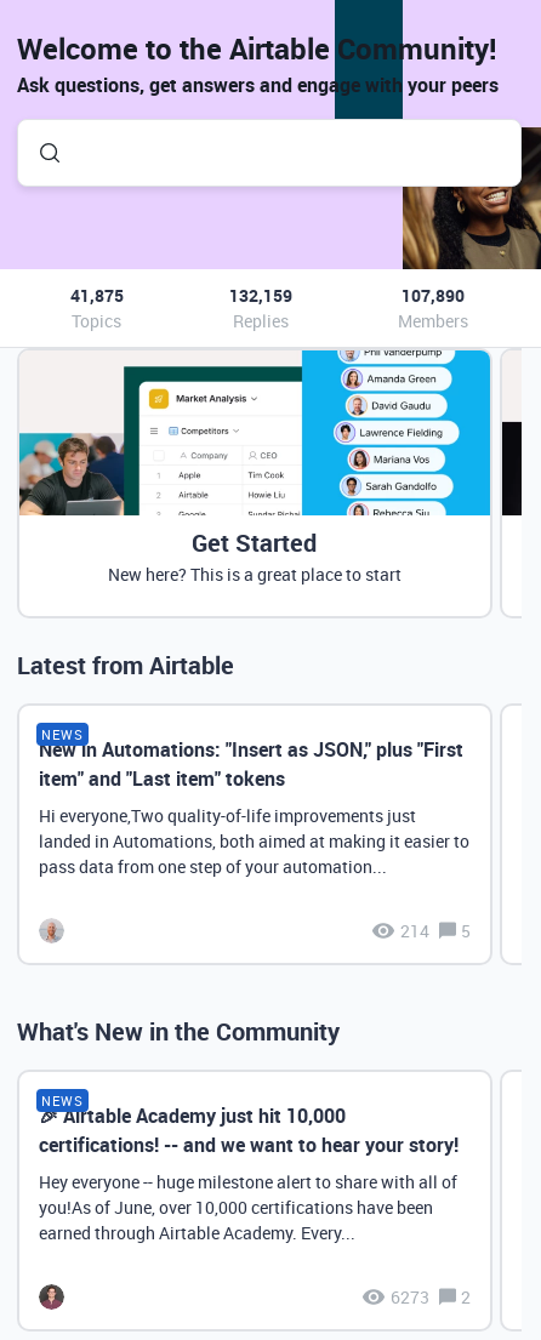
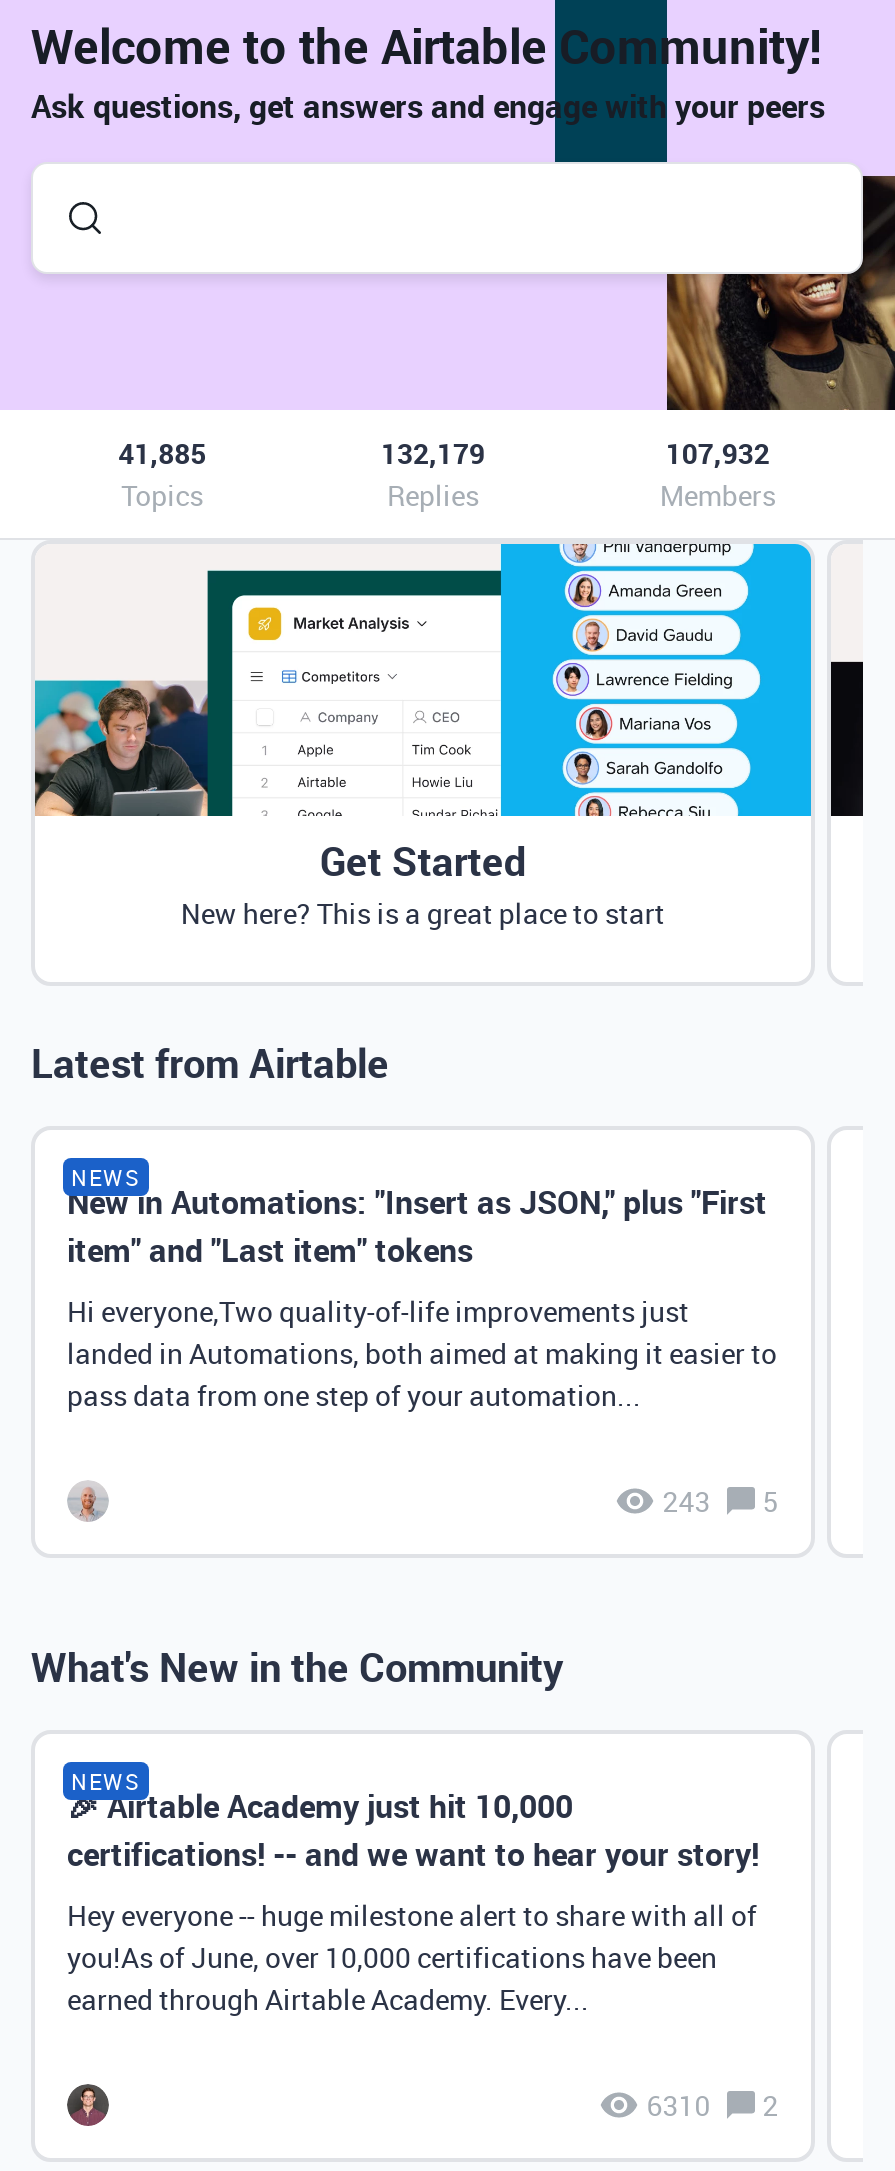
- 41,875
+ 41,885

- 132,159
+ 132,179

- 107,890
+ 107,932

- 214 5
+ 243 5

- 6273 2
+ 6310 2
